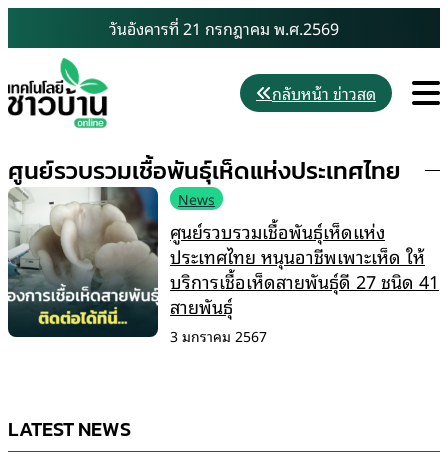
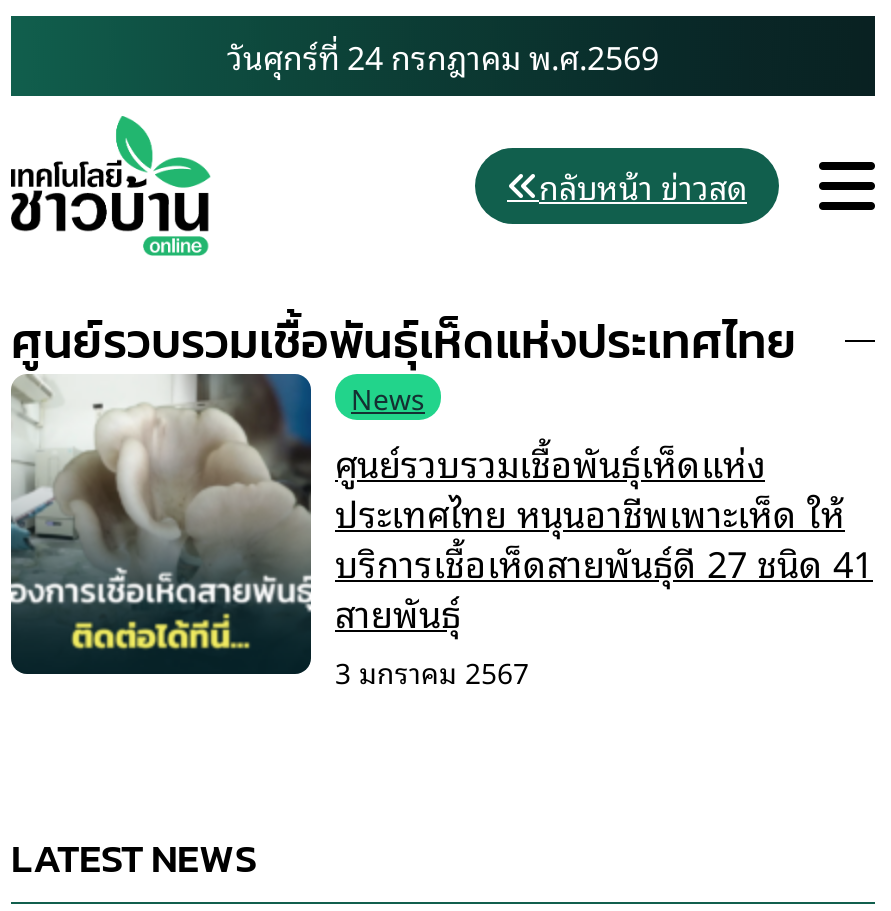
- วันอังคารที่ 21 กรกฎาคม พ.ศ.2569
+ วันศุกร์ที่ 24 กรกฎาคม พ.ศ.2569
